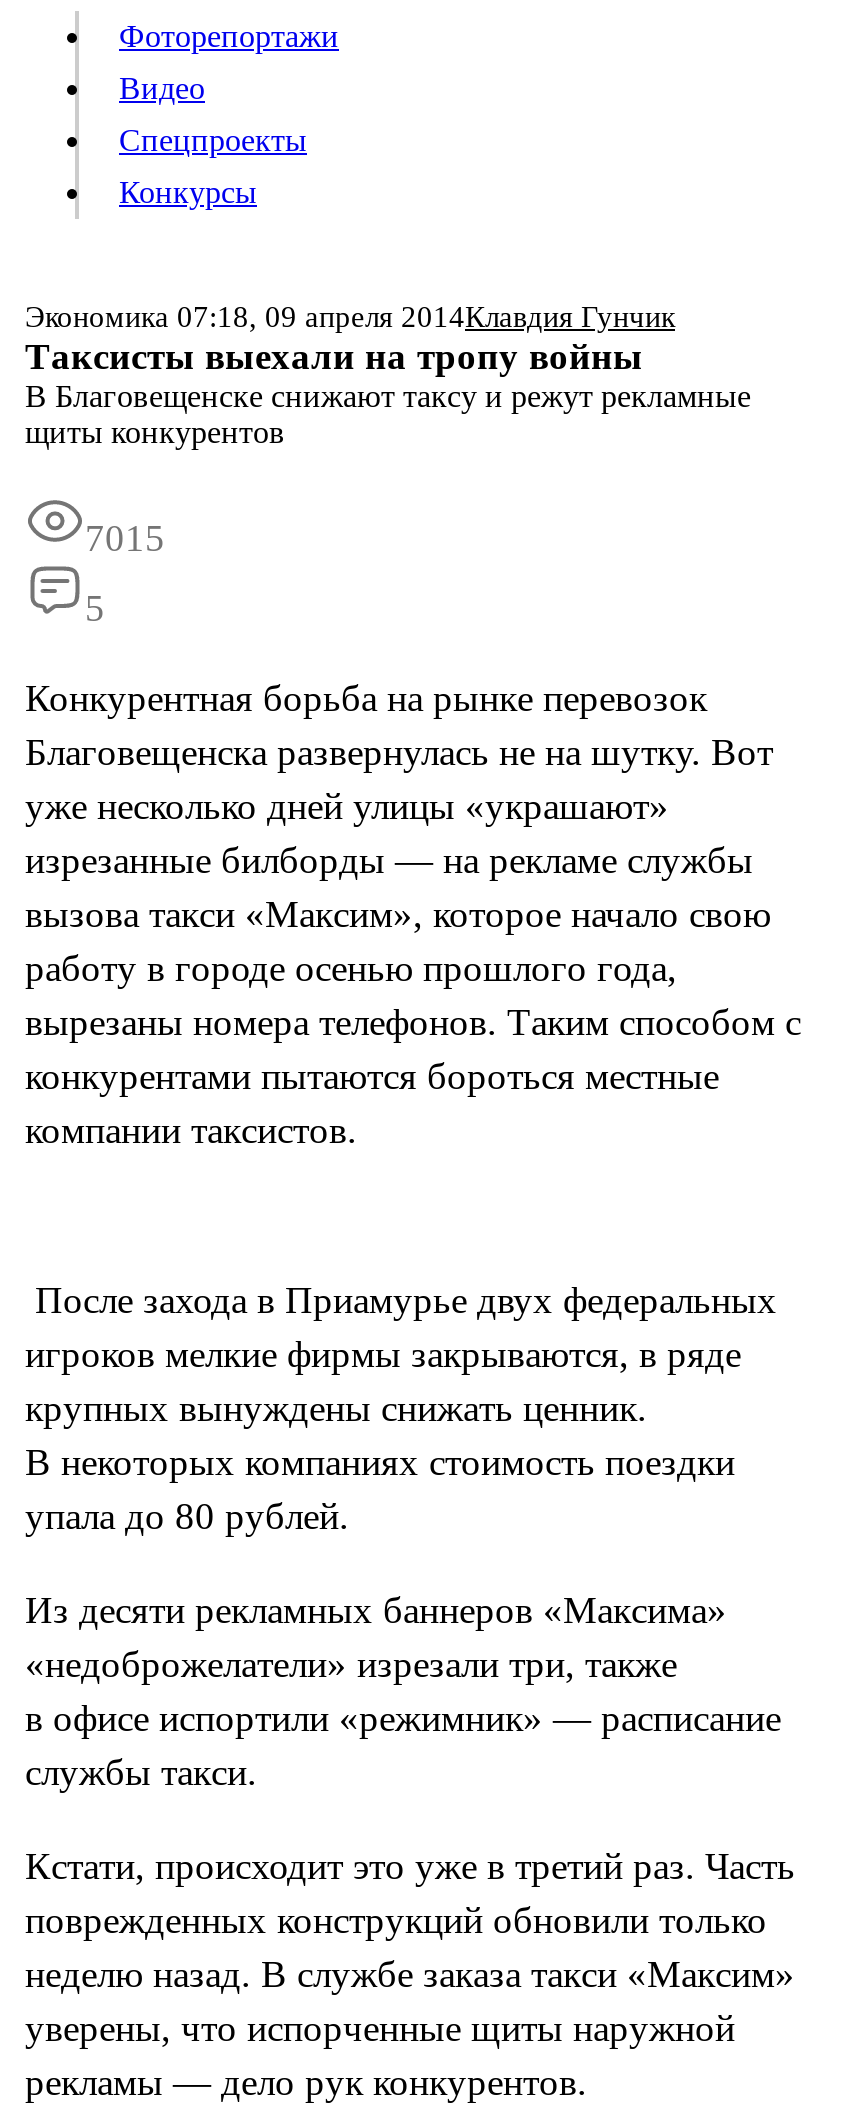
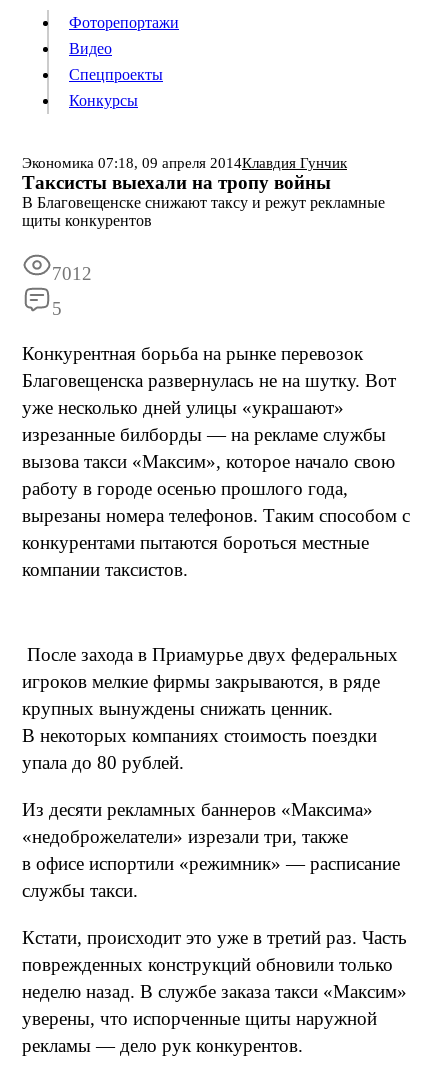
- 7015
+ 7012
